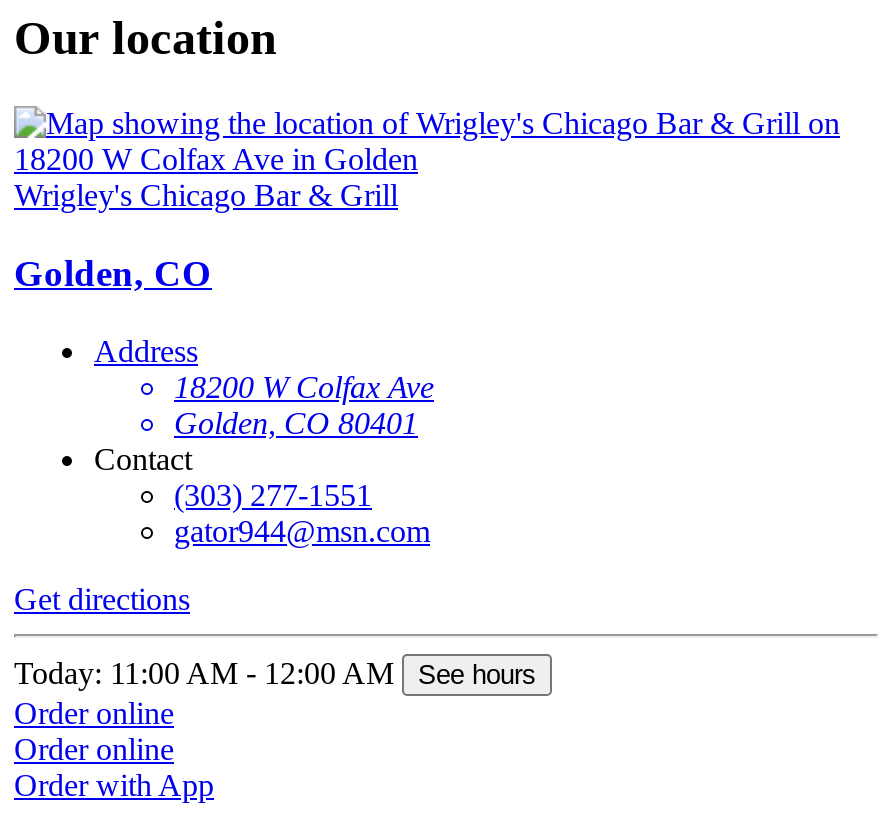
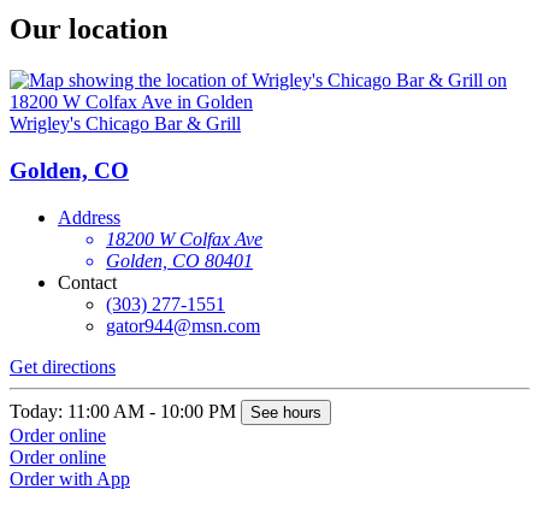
- Today: 11:00 AM - 12:00 AM See hours
+ Today: 11:00 AM - 10:00 PM See hours
